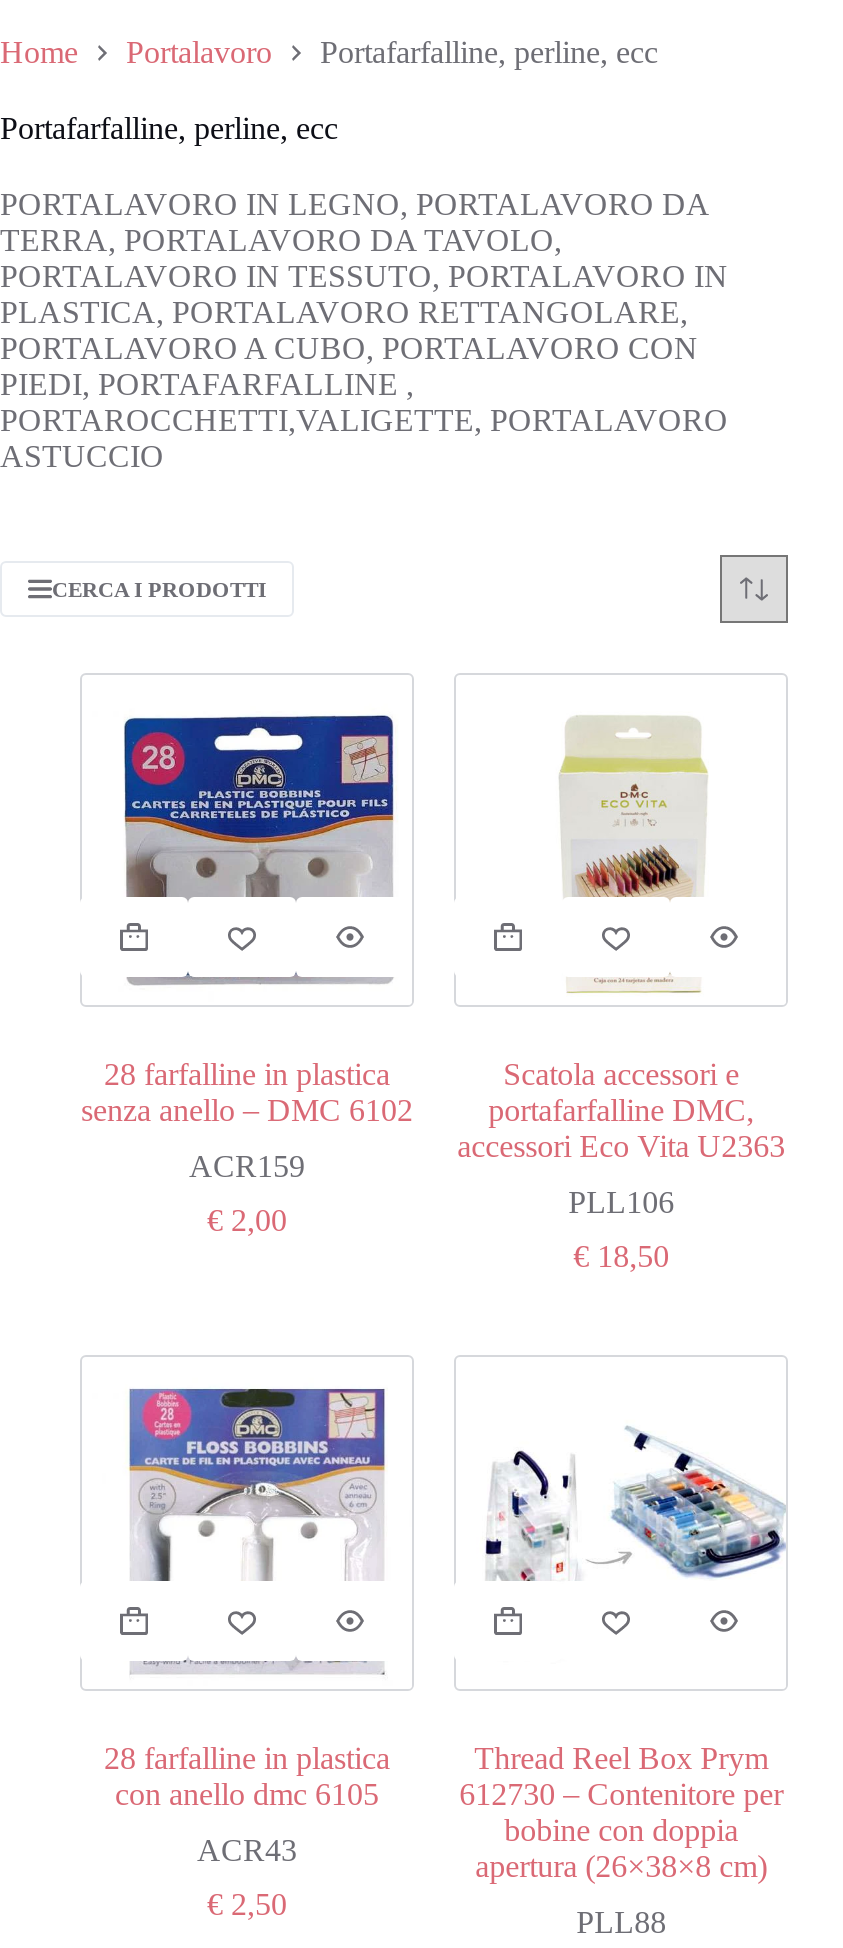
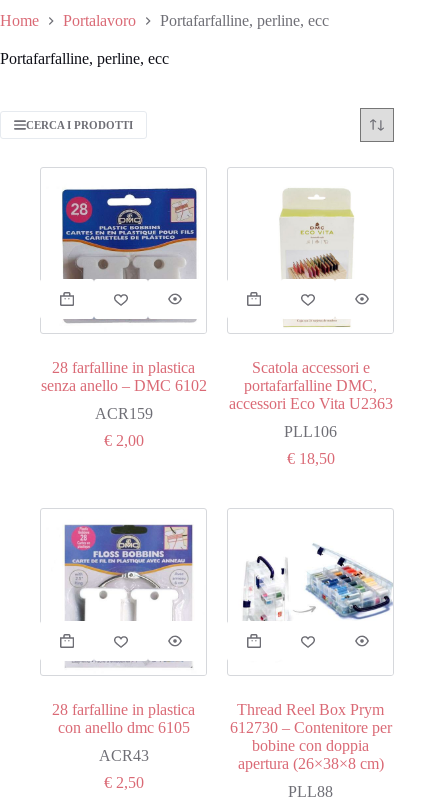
- PORTALAVORO IN LEGNO, PORTALAVORO DA
- TERRA, PORTALAVORO DA TAVOLO,
- PORTALAVORO IN TESSUTO, PORTALAVORO IN
- PLASTICA, PORTALAVORO RETTANGOLARE,
- PORTALAVORO A CUBO, PORTALAVORO CON
- PIEDI, PORTAFARFALLINE ,
- PORTAROCCHETTI,VALIGETTE, PORTALAVORO
- ASTUCCIO
